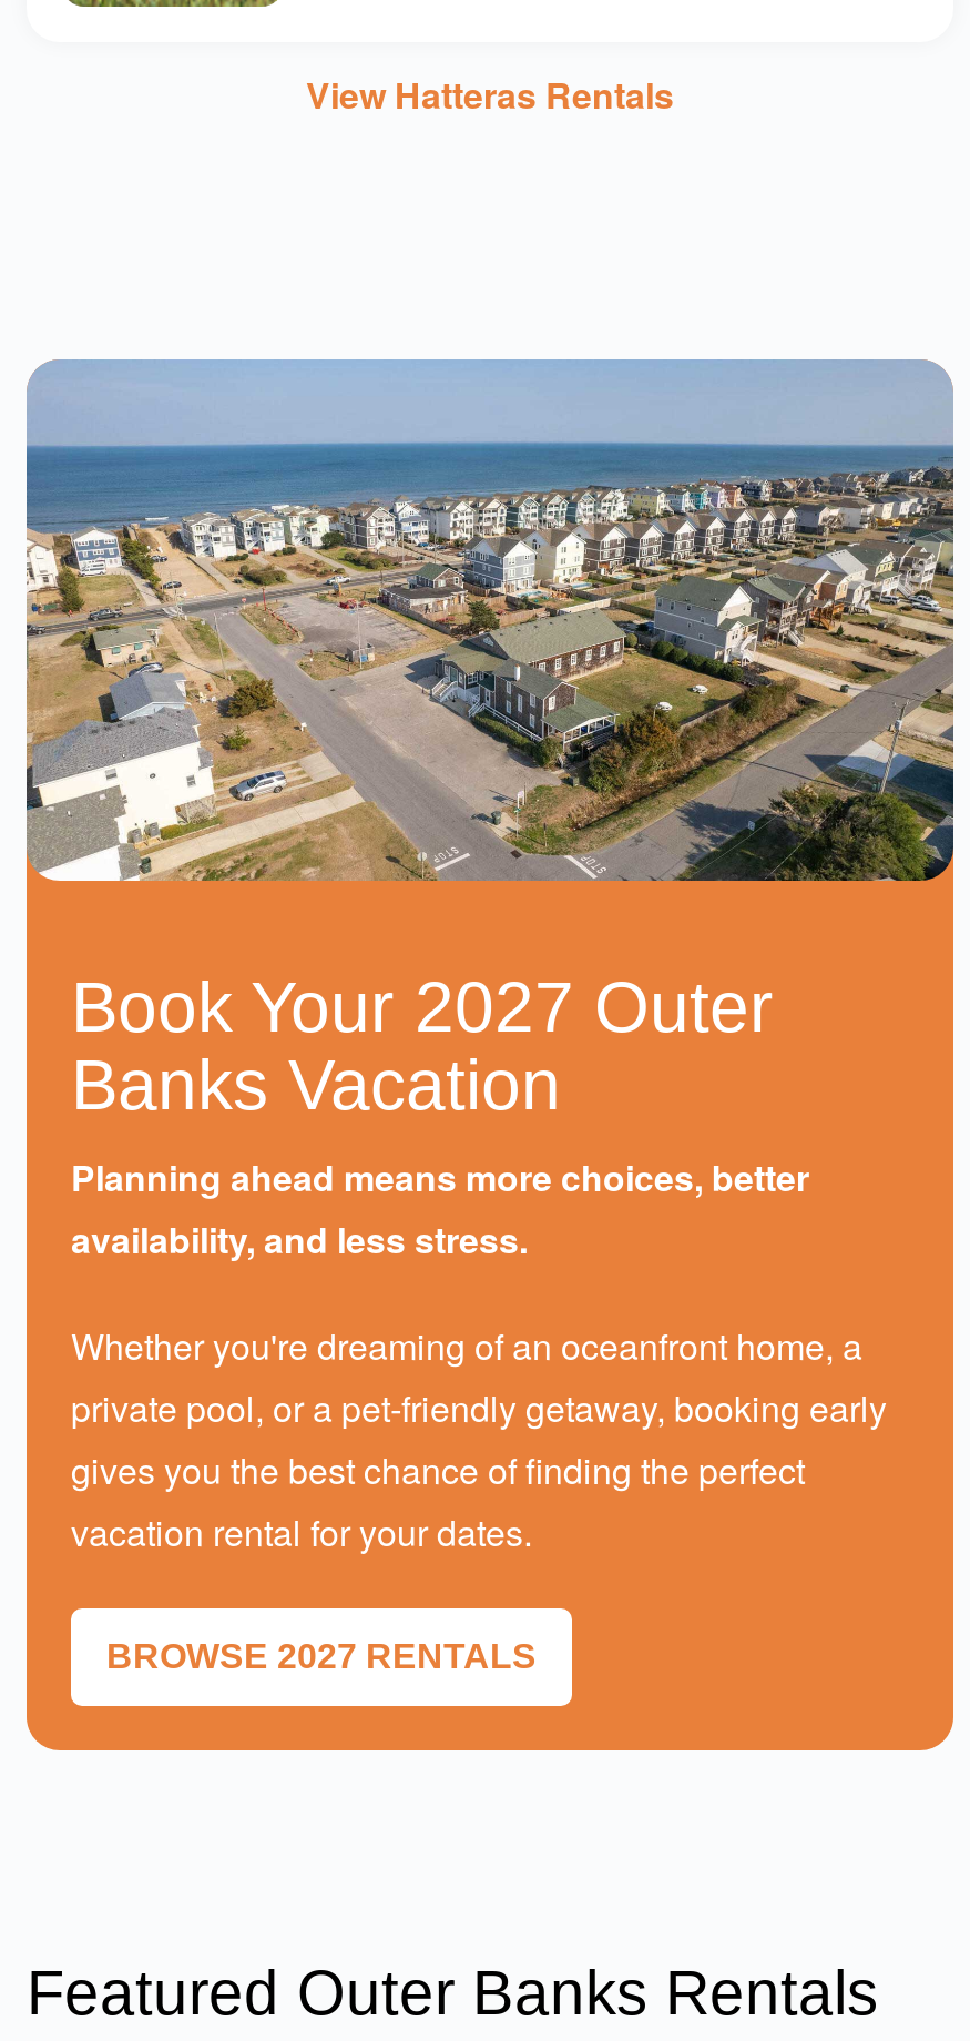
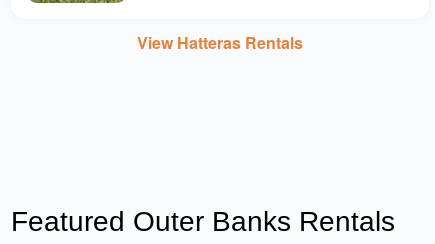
- [image]
- Book Your 2027 Outer
- Banks Vacation
- Planning ahead means more choices, better
- availability, and less stress.
- Whether you're dreaming of an oceanfront home, a
- private pool, or a pet-friendly getaway, booking early
- gives you the best chance of finding the perfect
- vacation rental for your dates.
- BROWSE 2027 RENTALS
